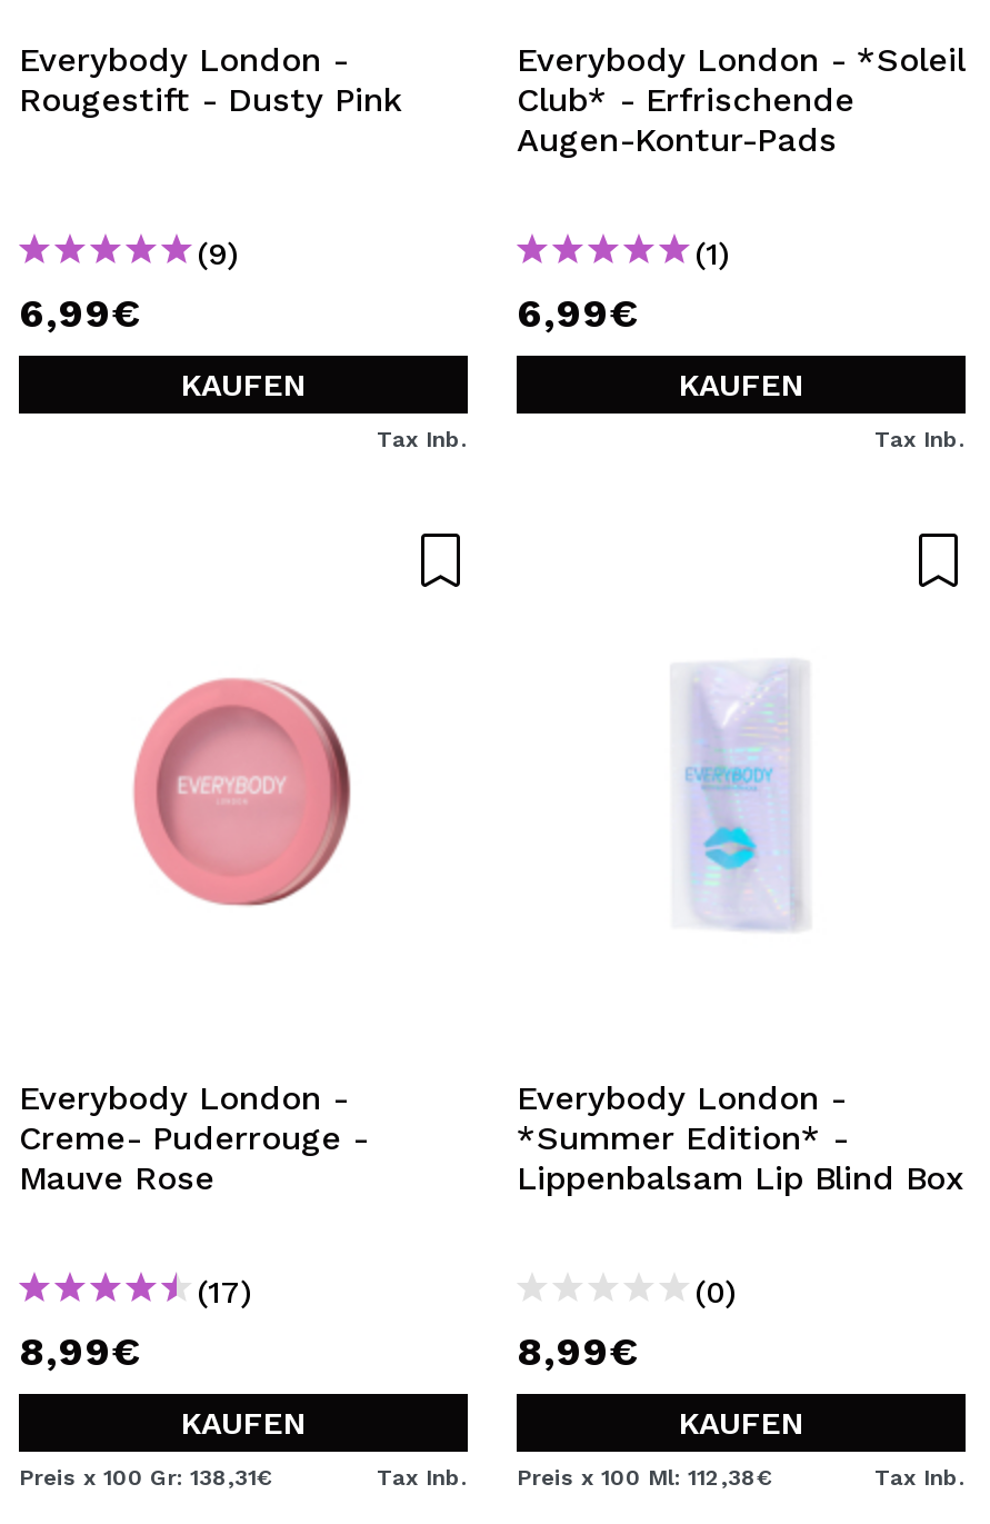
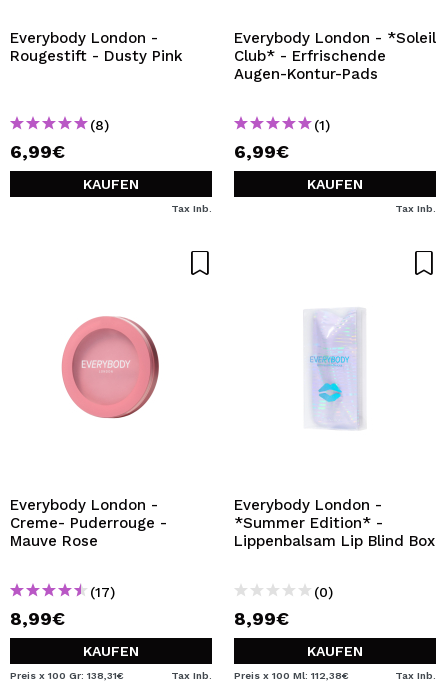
- (9)
+ (8)
